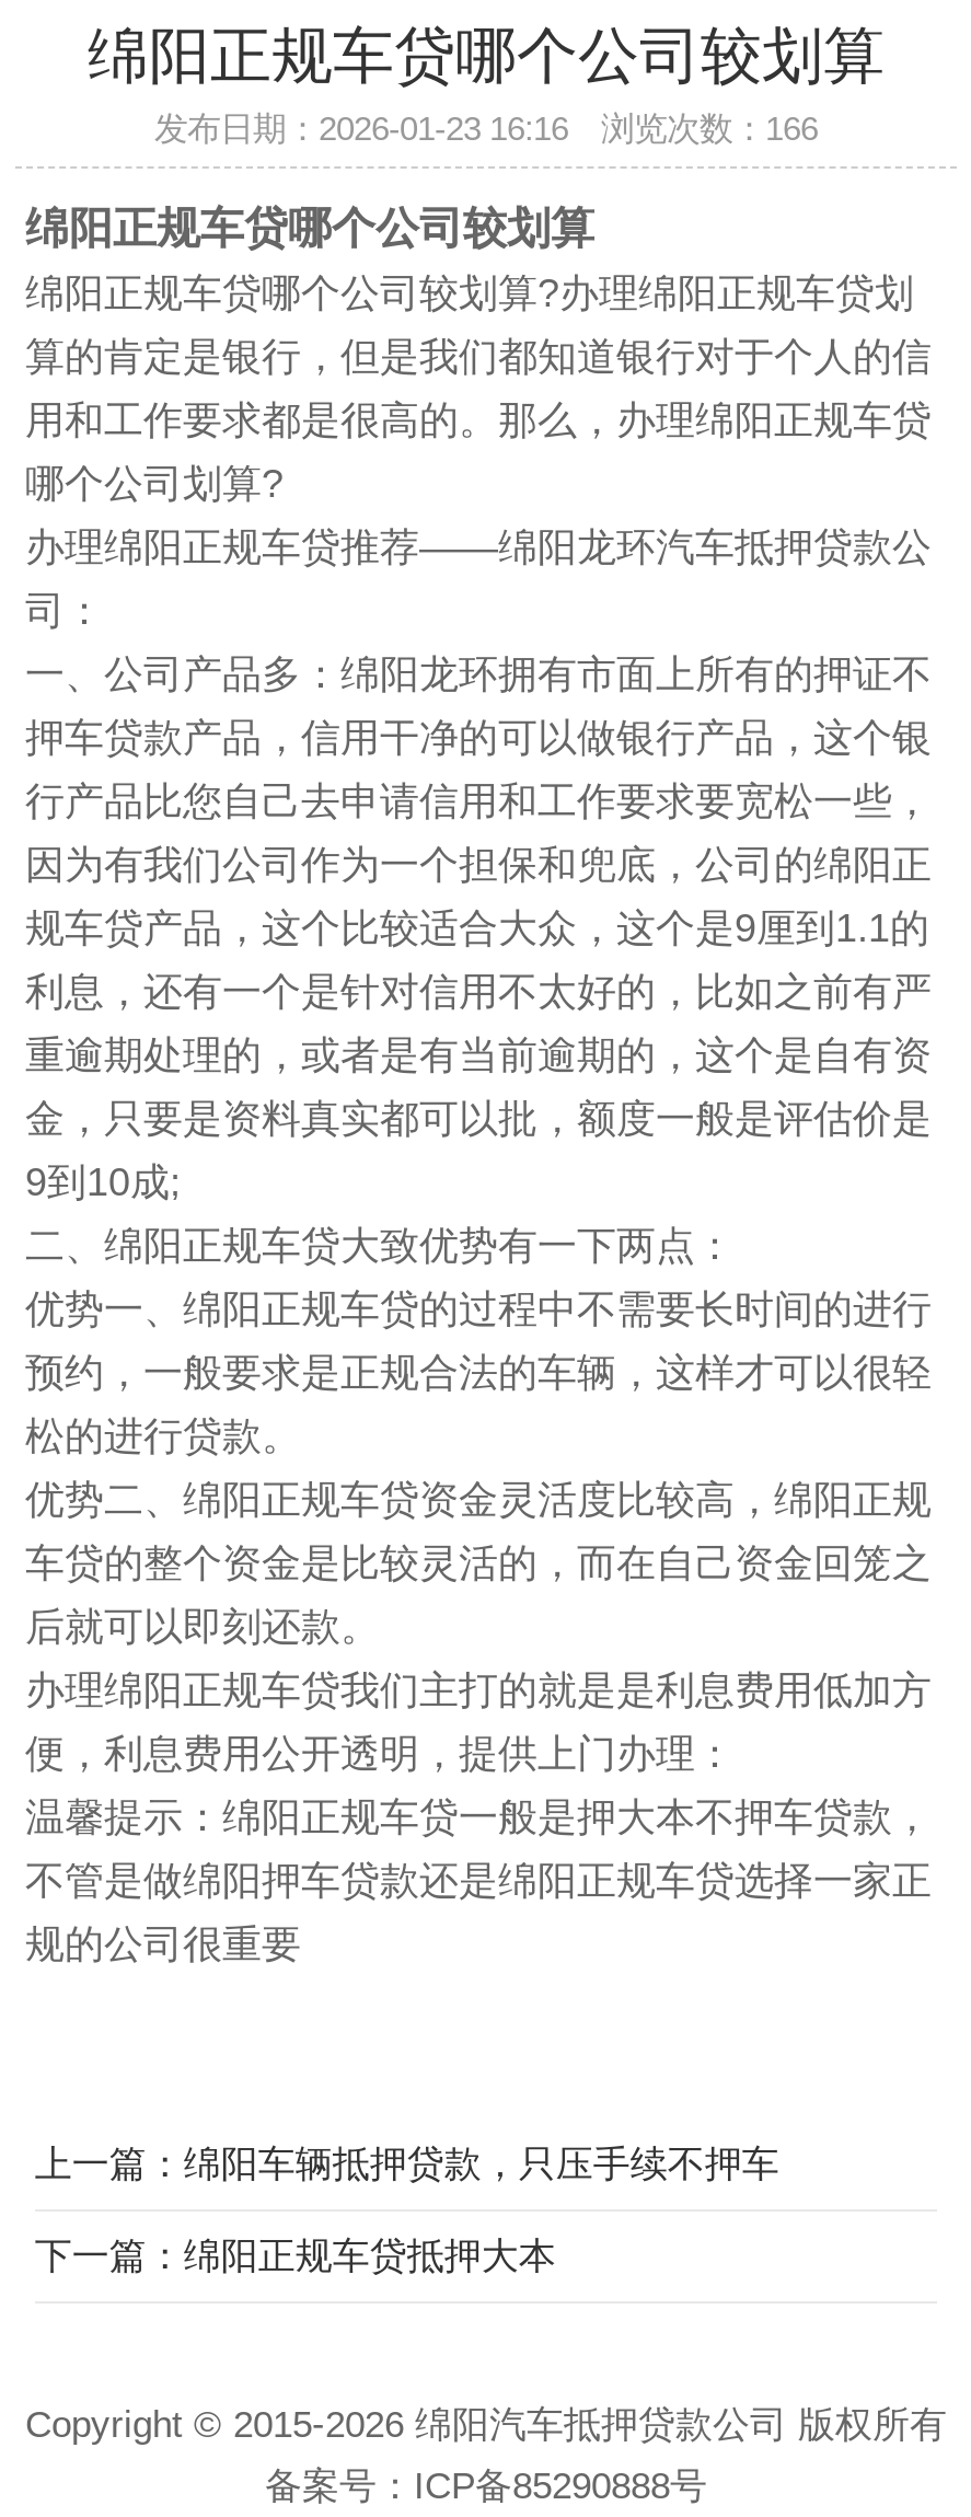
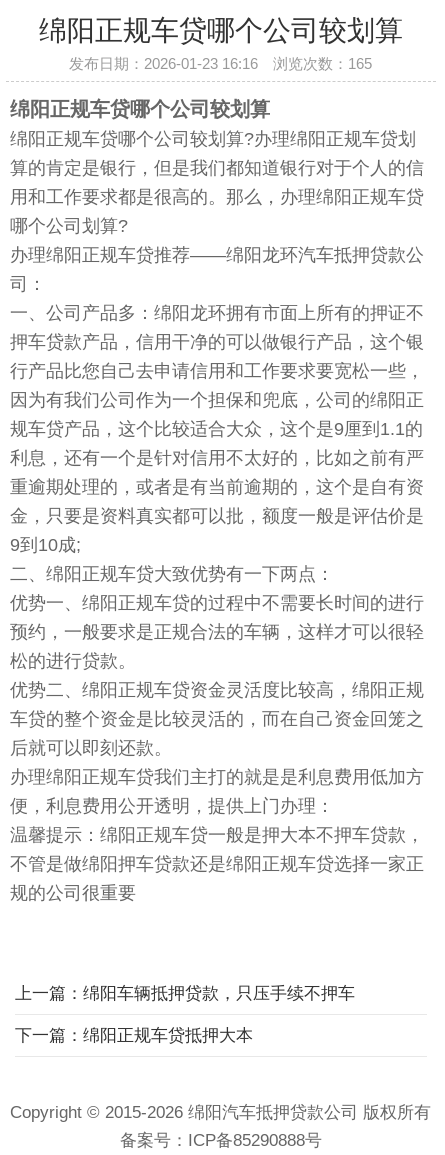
- 发布日期：2026-01-23 16:16 浏览次数：166
+ 发布日期：2026-01-23 16:16 浏览次数：165
